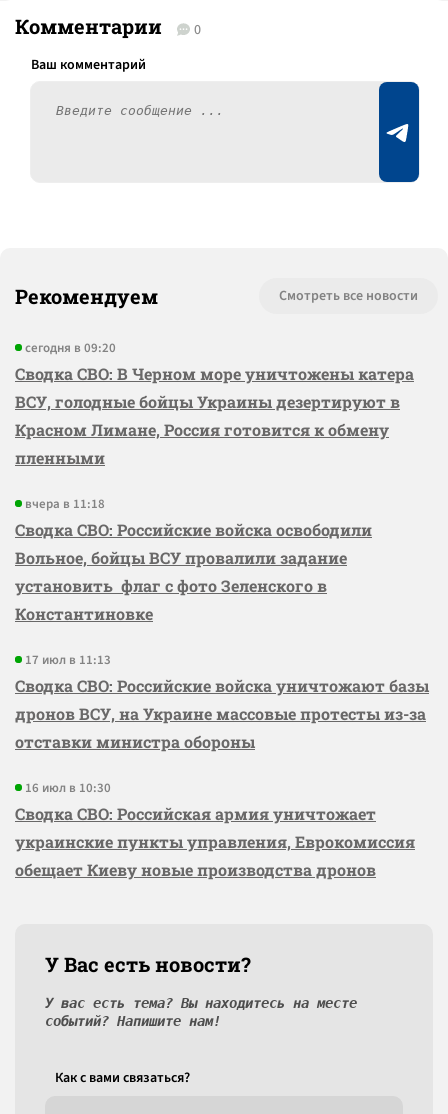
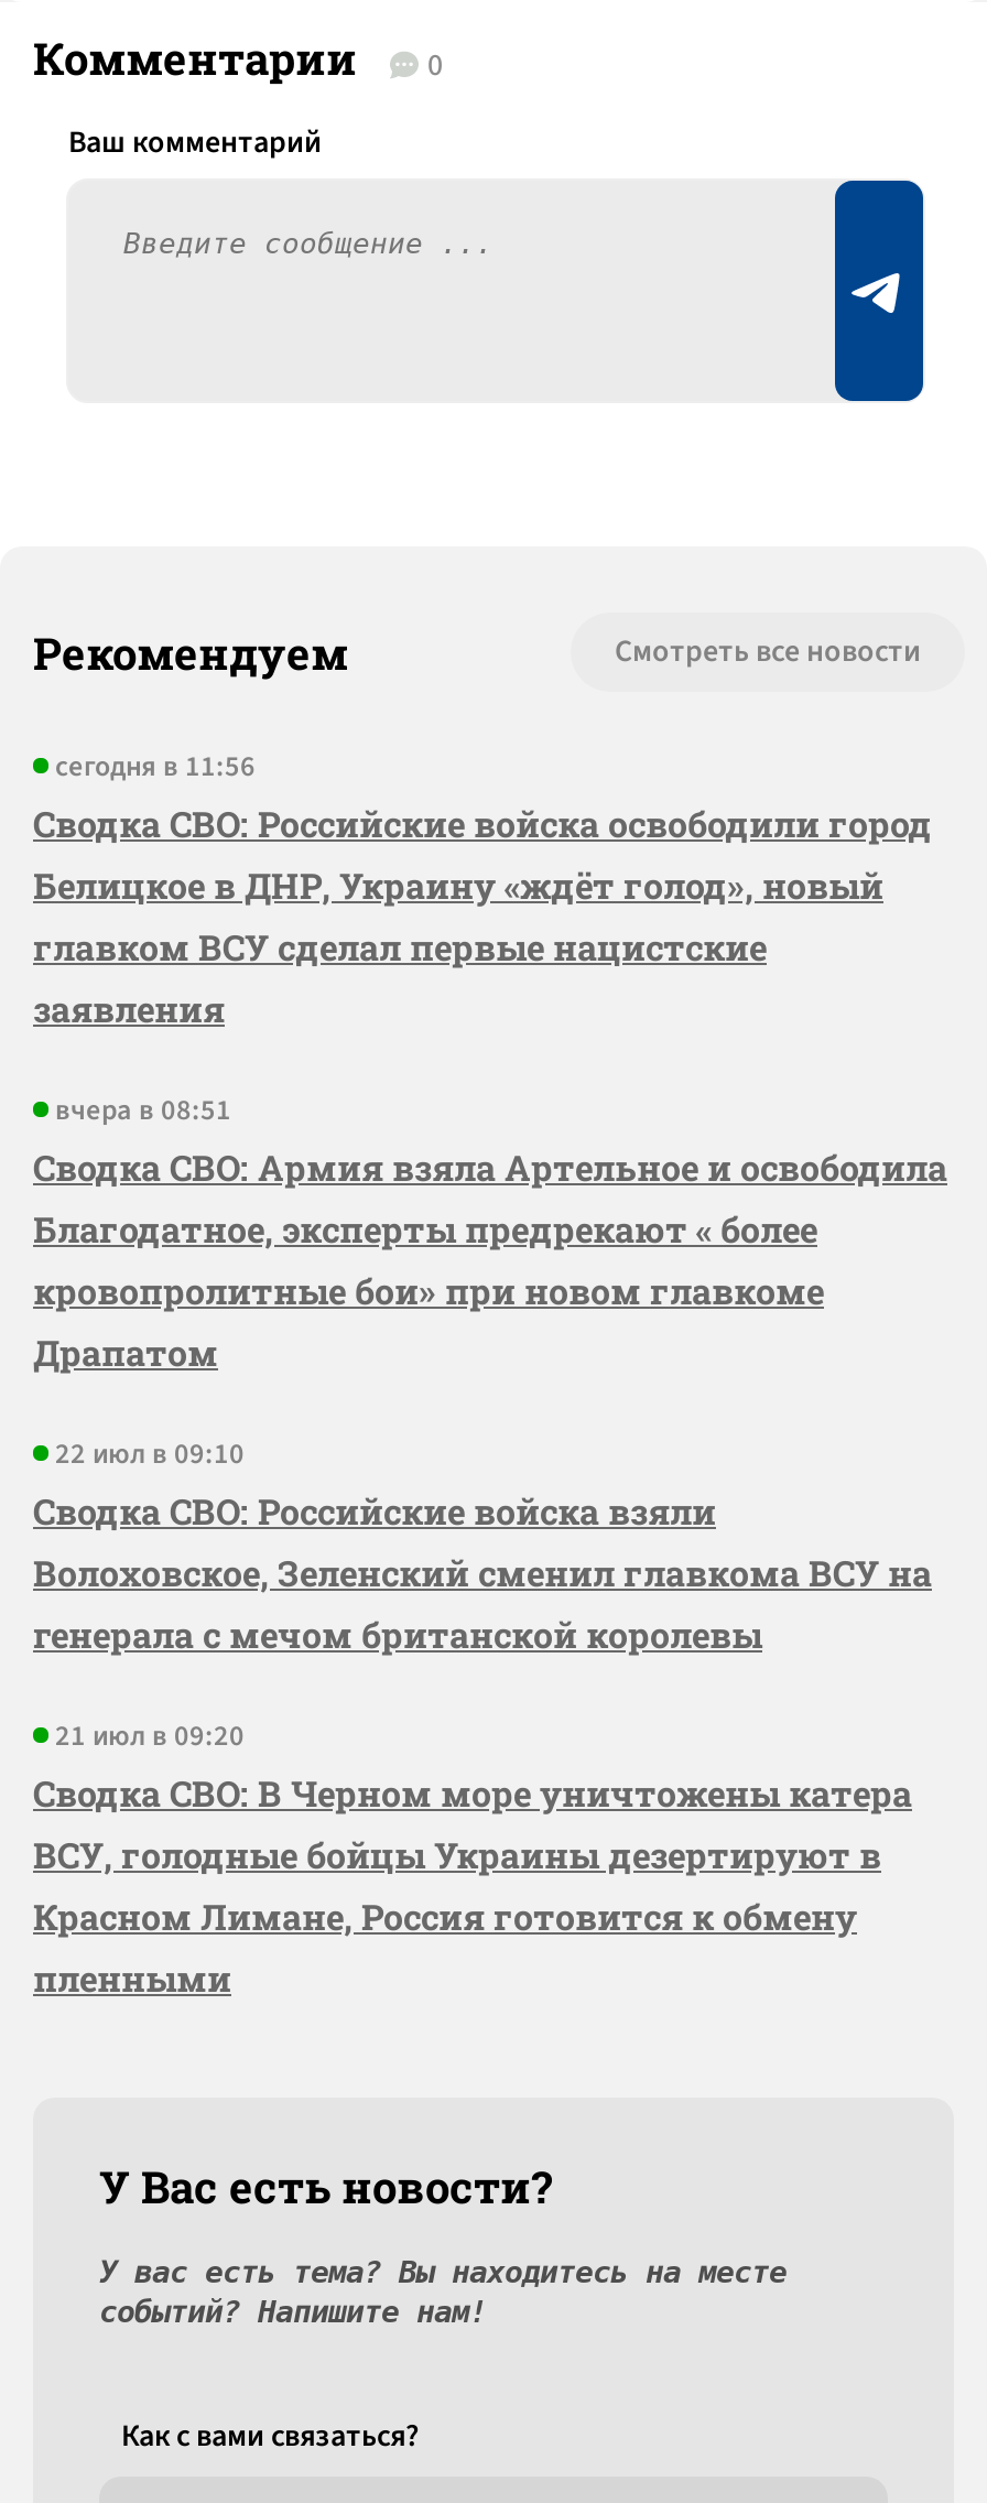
- сегодня в 09:20
+ сегодня в 11:56
+ Сводка СВО: Российские войска освободили город
+ Белицкое в ДНР, Украину «ждёт голод», новый
+ главком ВСУ сделал первые нацистские
+ заявления
+ вчера в 08:51
+ Сводка СВО: Армия взяла Артельное и освободила
+ Благодатное, эксперты предрекают « более
+ кровопролитные бои» при новом главкоме
+ Драпатом
+ 22 июл в 09:10
+ Сводка СВО: Российские войска взяли
+ Волоховское, Зеленский сменил главкома ВСУ на
+ генерала с мечом британской королевы
+ 21 июл в 09:20

moved down: Сводка СВО: В Черном море уничтожены катера | ВСУ, голодные бойцы Украины дезертируют в | Красном Лимане, Россия готовится к обмену | пленными

- вчера в 11:18
- Сводка СВО: Российские войска освободили
- Вольное, бойцы ВСУ провалили задание
- установить флаг с фото Зеленского в
- Константиновке
- 17 июл в 11:13
- Сводка СВО: Российские войска уничтожают базы
- дронов ВСУ, на Украине массовые протесты из-за
- отставки министра обороны
- 16 июл в 10:30
- Сводка СВО: Российская армия уничтожает
- украинские пункты управления, Еврокомиссия
- обещает Киеву новые производства дронов
